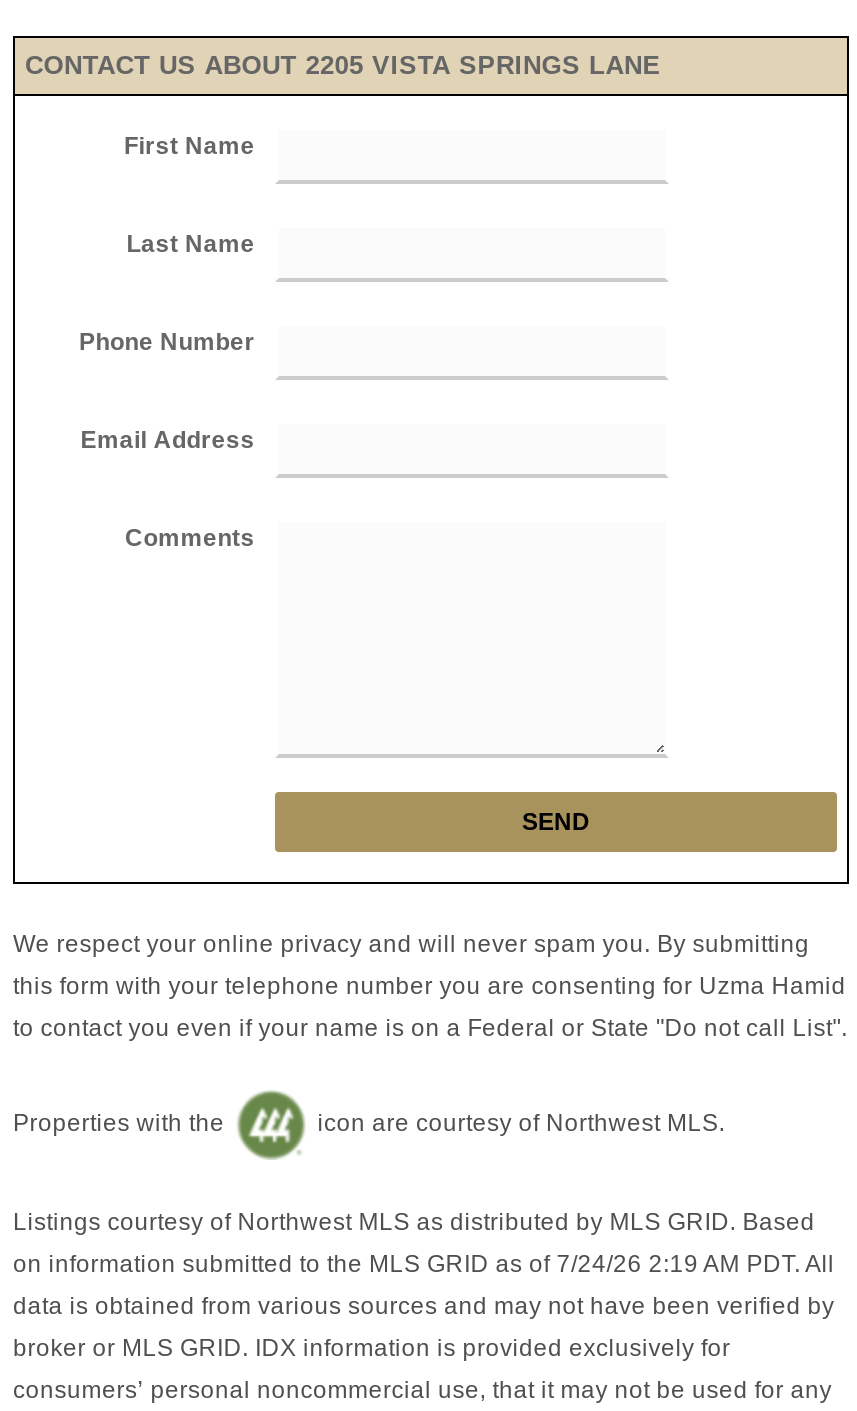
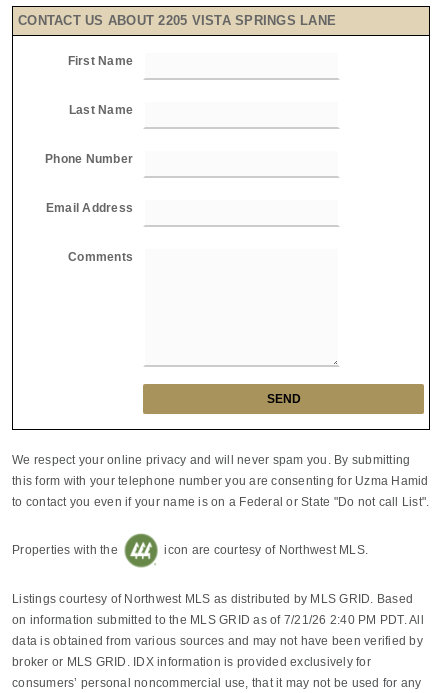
- on information submitted to the MLS GRID as of 7/24/26 2:19 AM PDT. All
+ on information submitted to the MLS GRID as of 7/21/26 2:40 PM PDT. All
